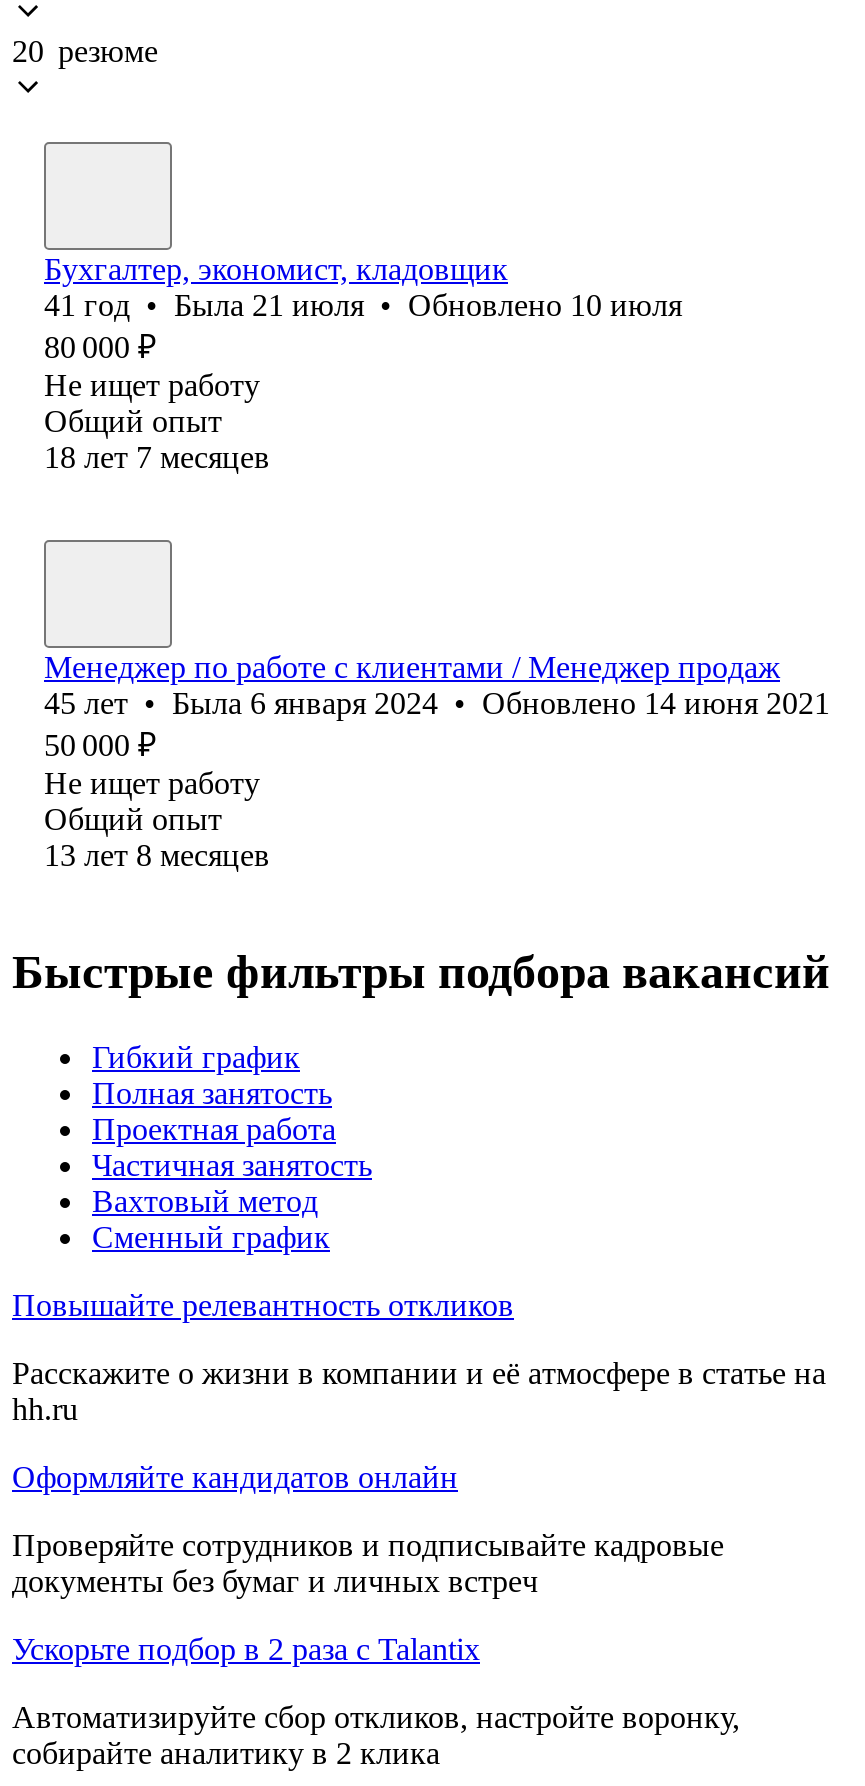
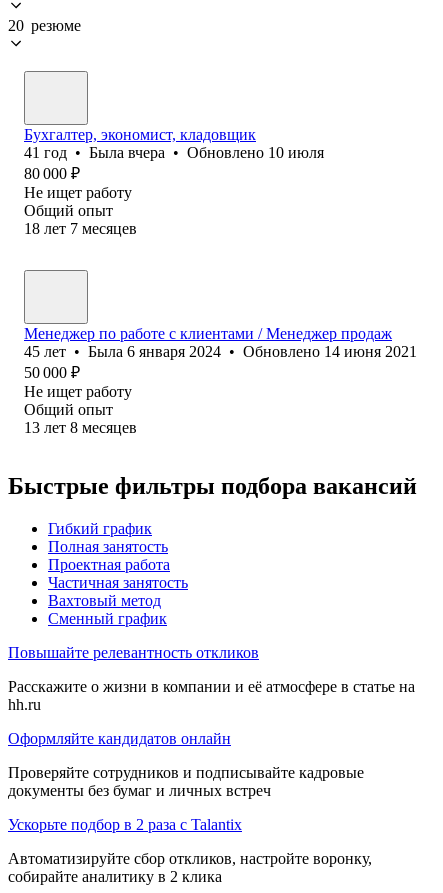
- 41 год • Была 21 июля • Обновлено 10 июля
+ 41 год • Была вчера • Обновлено 10 июля
